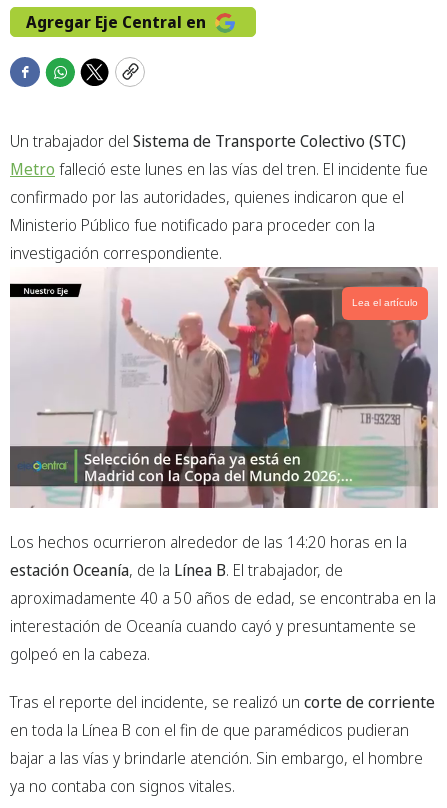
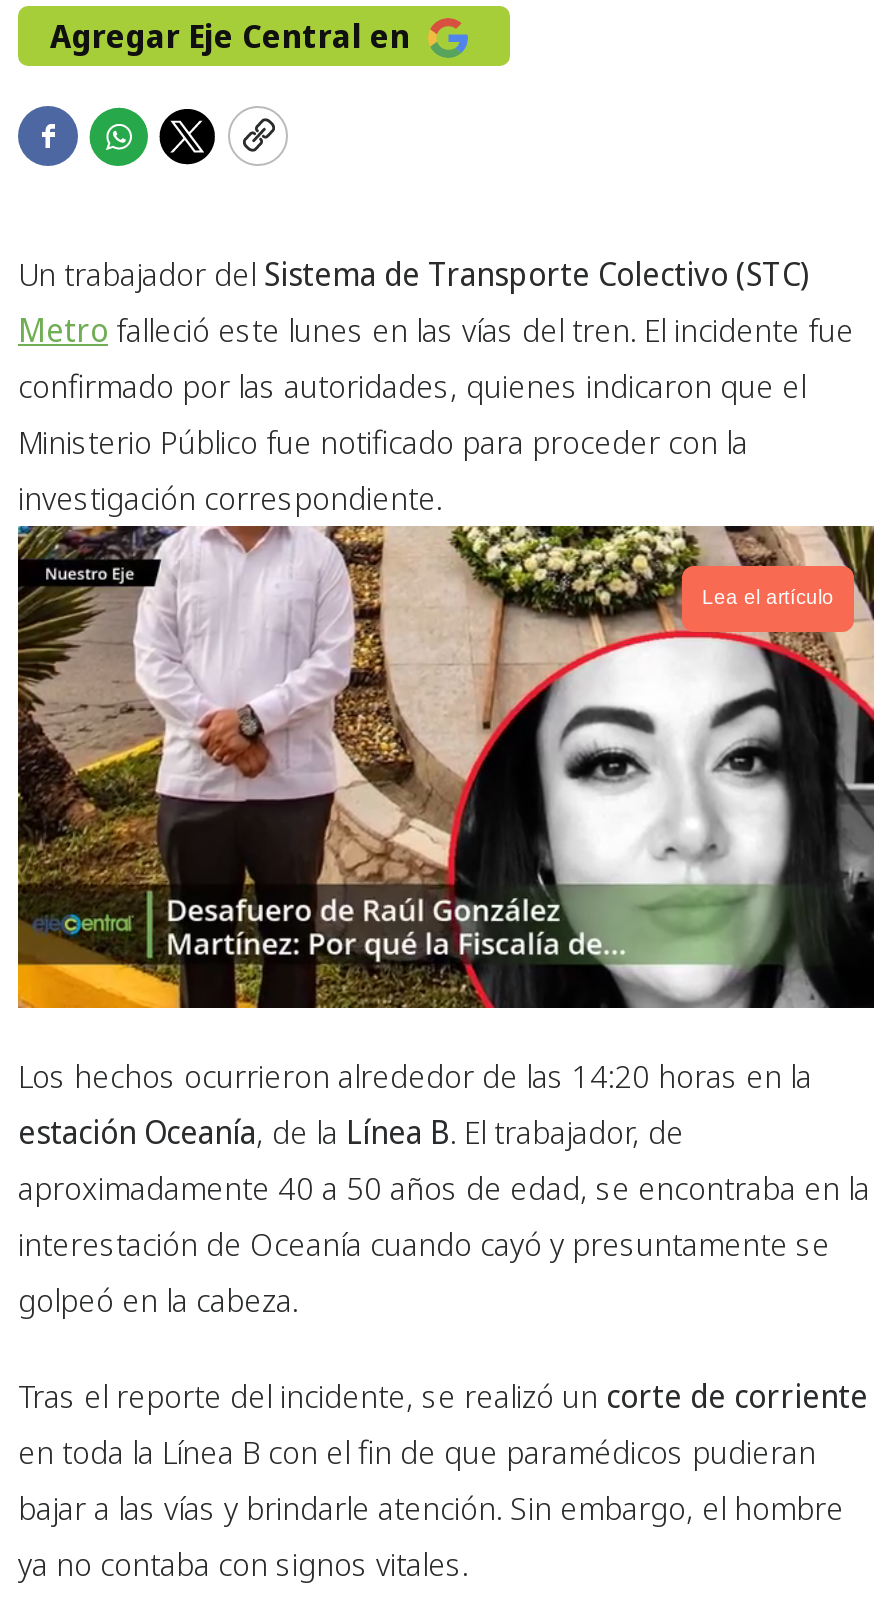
- [image]
+ [image]
